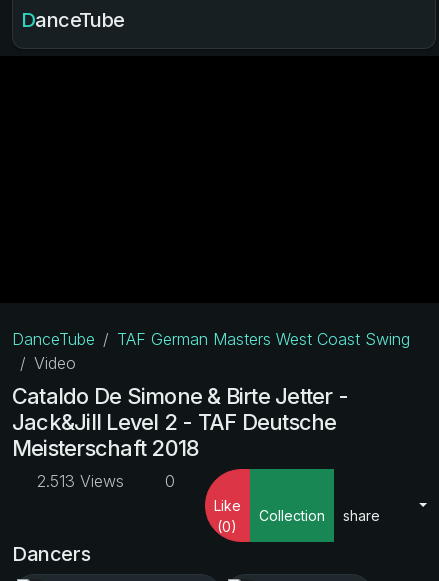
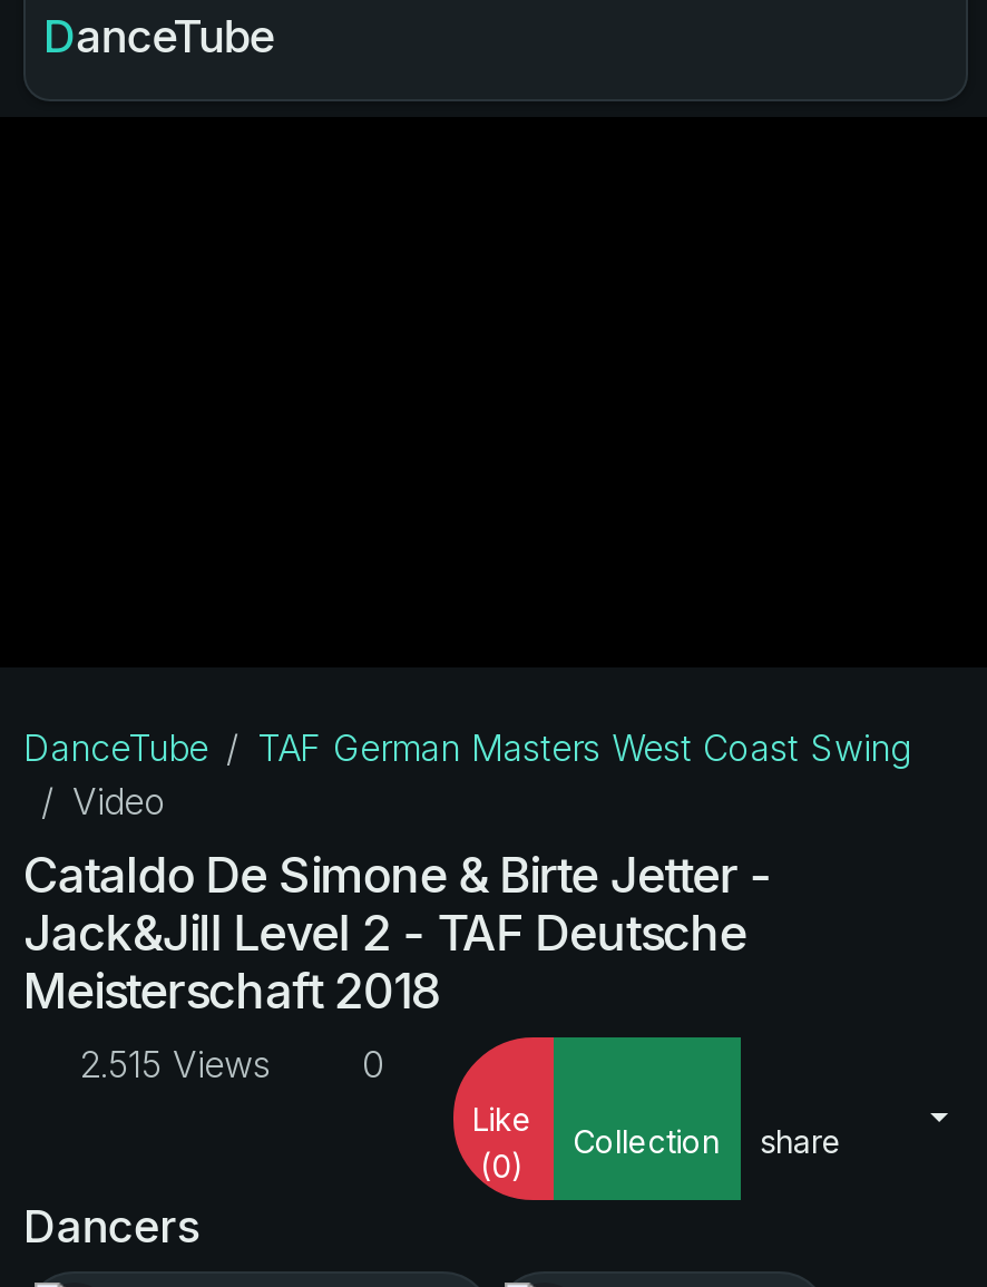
- 2.513 Views
+ 2.515 Views
